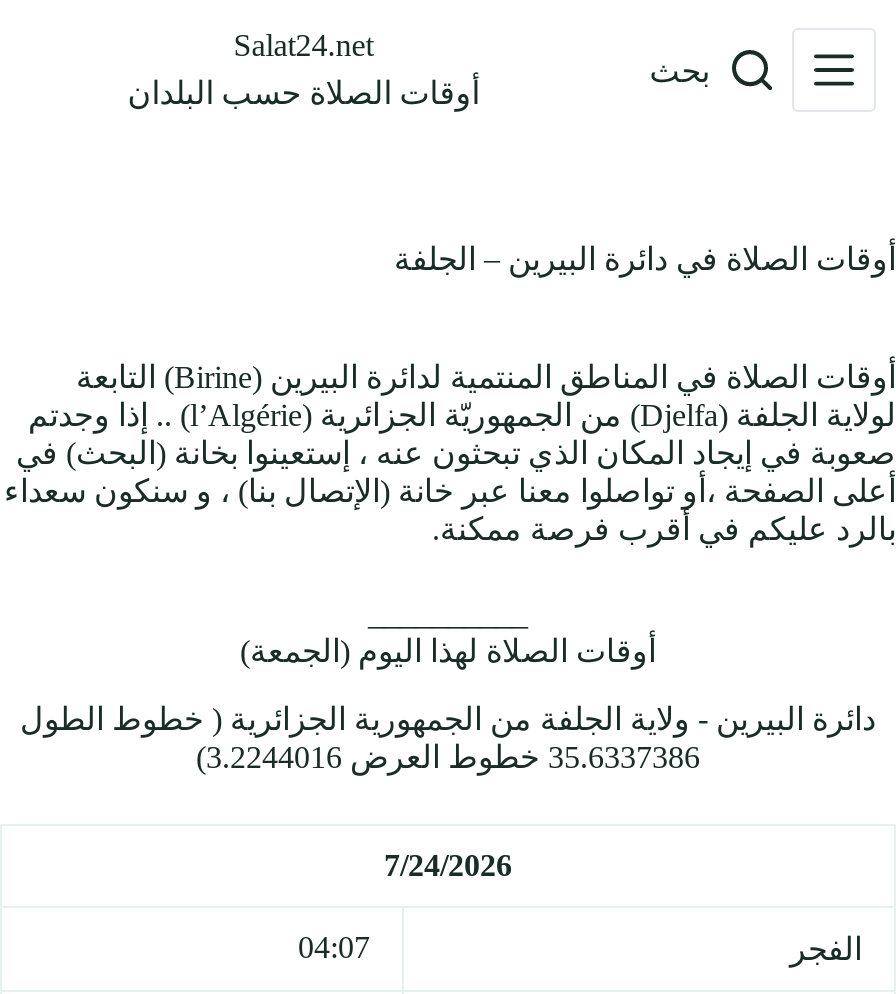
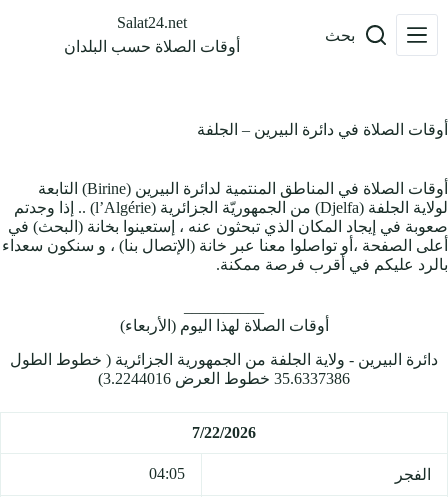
- أوقات الصلاة لهذا اليوم (الجمعة)
+ أوقات الصلاة لهذا اليوم (الأربعاء)

- 7/24/2026
+ 7/22/2026

- 04:07
+ 04:05
